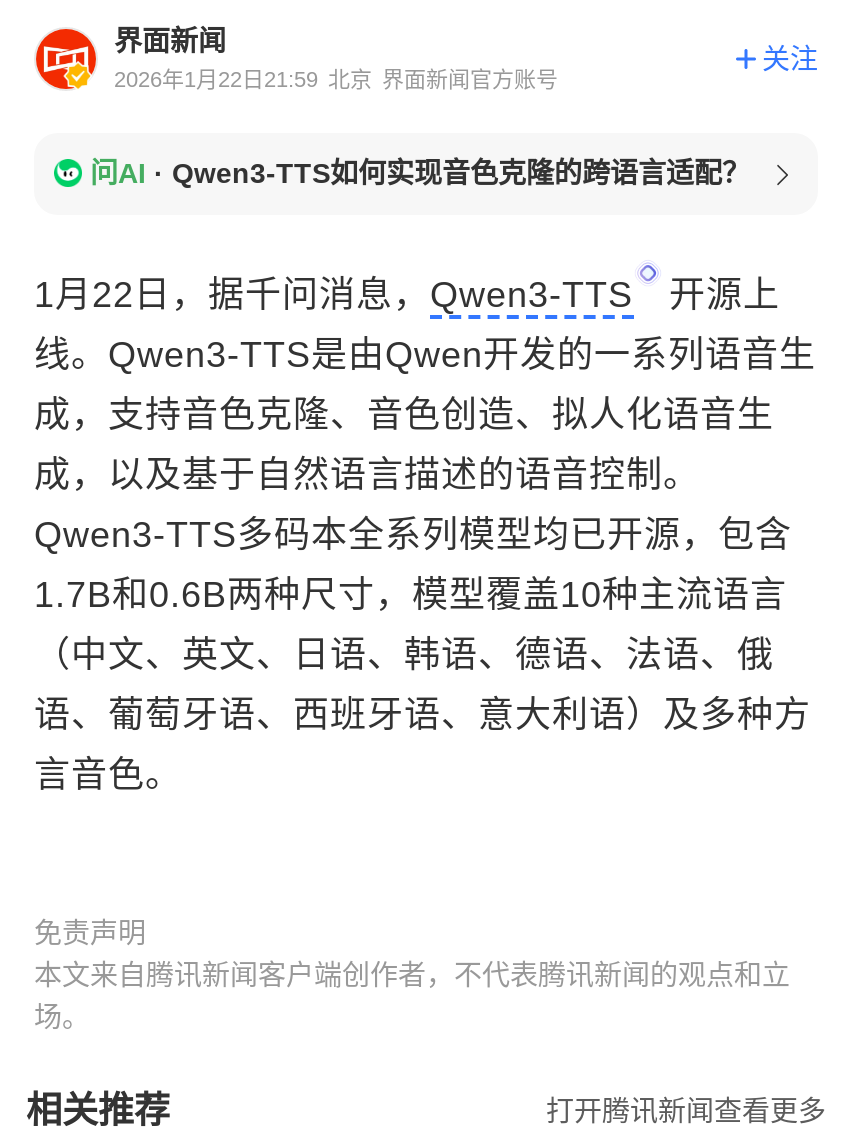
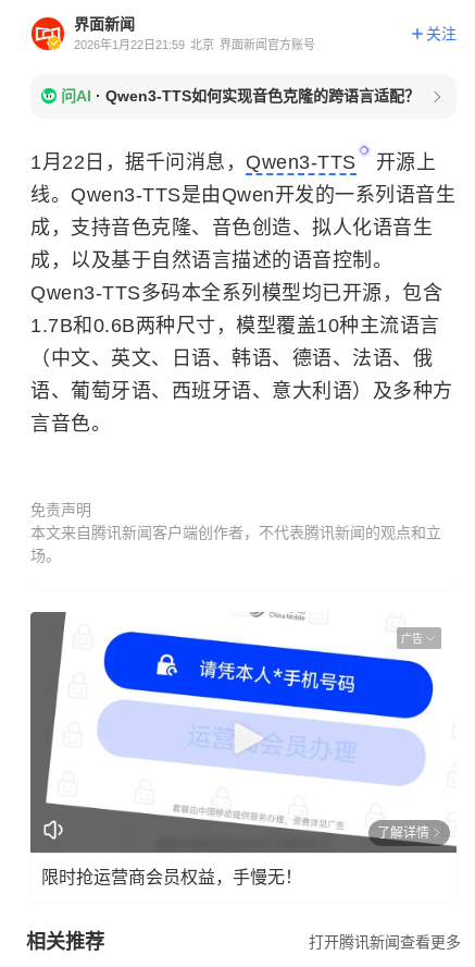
+ [image]
+ 广告

+ 了解详情
+ 限时抢运营商会员权益，手慢无！
